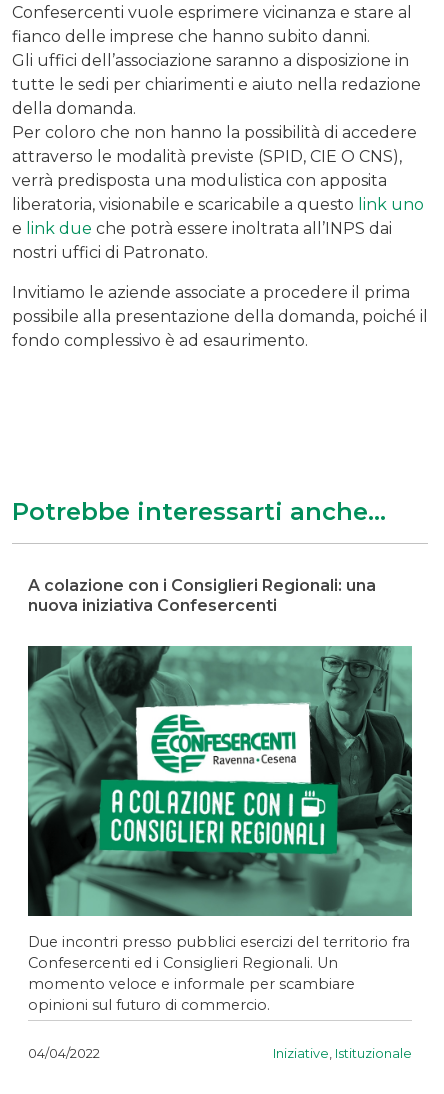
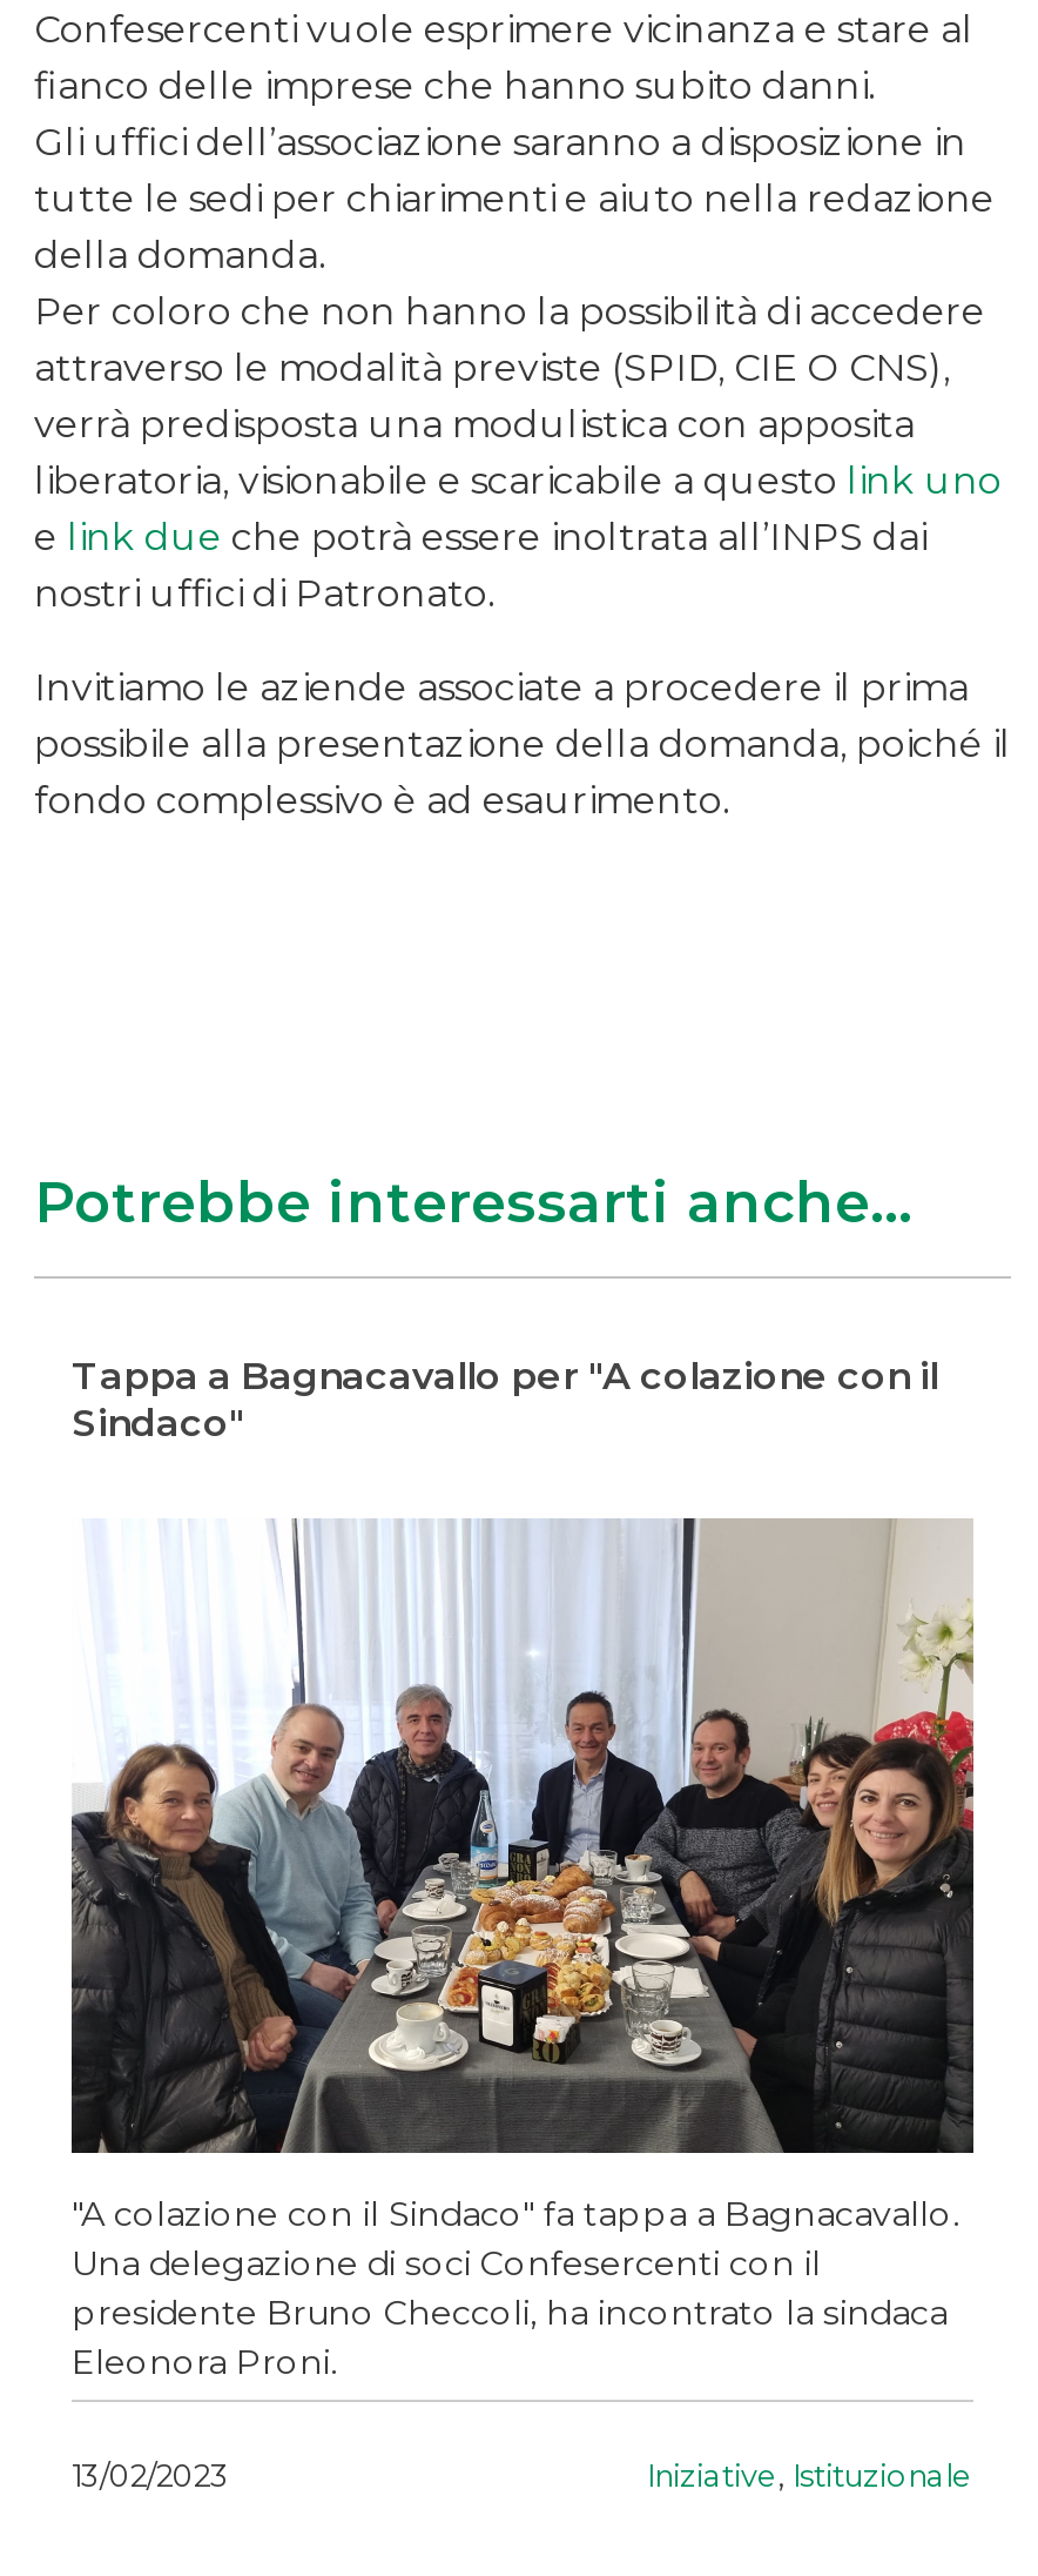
- A colazione con i Consiglieri Regionali: una
- nuova iniziativa Confesercenti
+ Tappa a Bagnacavallo per "A colazione con il
+ Sindaco"

- [image]
- Due incontri presso pubblici esercizi del territorio fra
- Confesercenti ed i Consiglieri Regionali. Un
- momento veloce e informale per scambiare
- opinioni sul futuro di commercio.
+ [image]
+ "A colazione con il Sindaco" fa tappa a Bagnacavallo.
+ Una delegazione di soci Confesercenti con il
+ presidente Bruno Checcoli, ha incontrato la sindaca
+ Eleonora Proni.

- 04/04/2022
+ 13/02/2023
